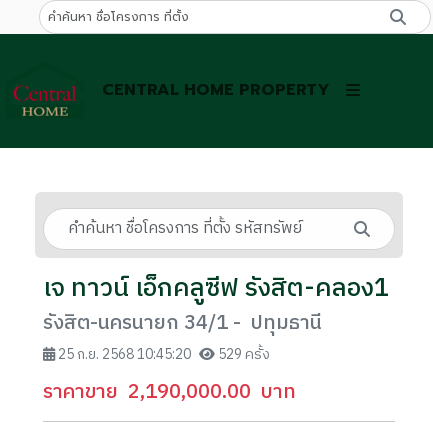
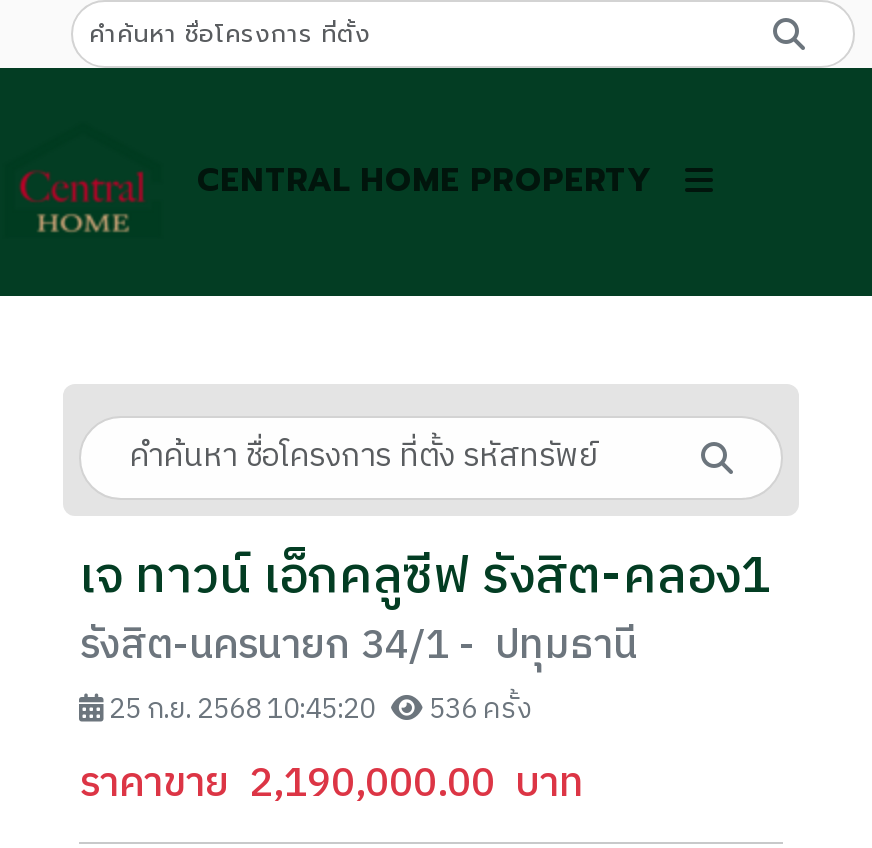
- 25 ก.ย. 2568 10:45:20 529 ครั้ง
+ 25 ก.ย. 2568 10:45:20 536 ครั้ง
